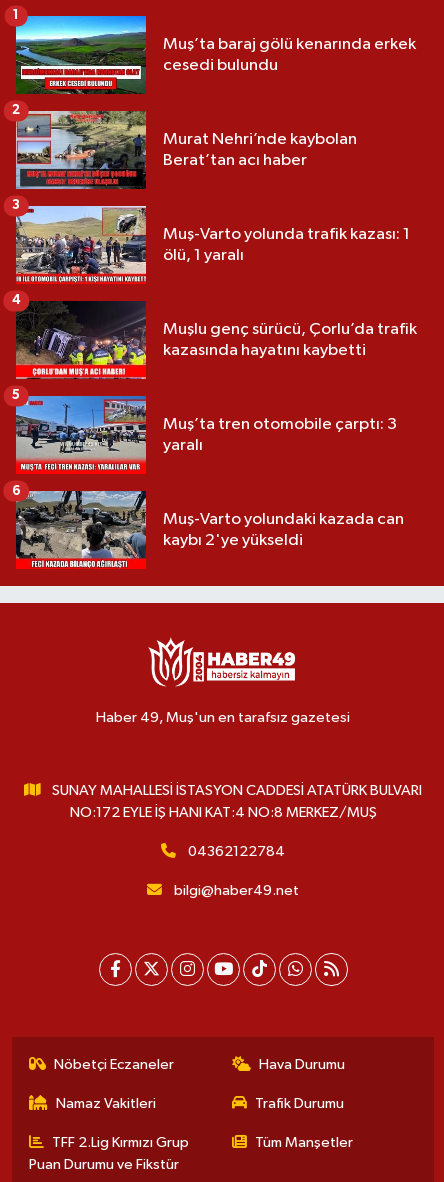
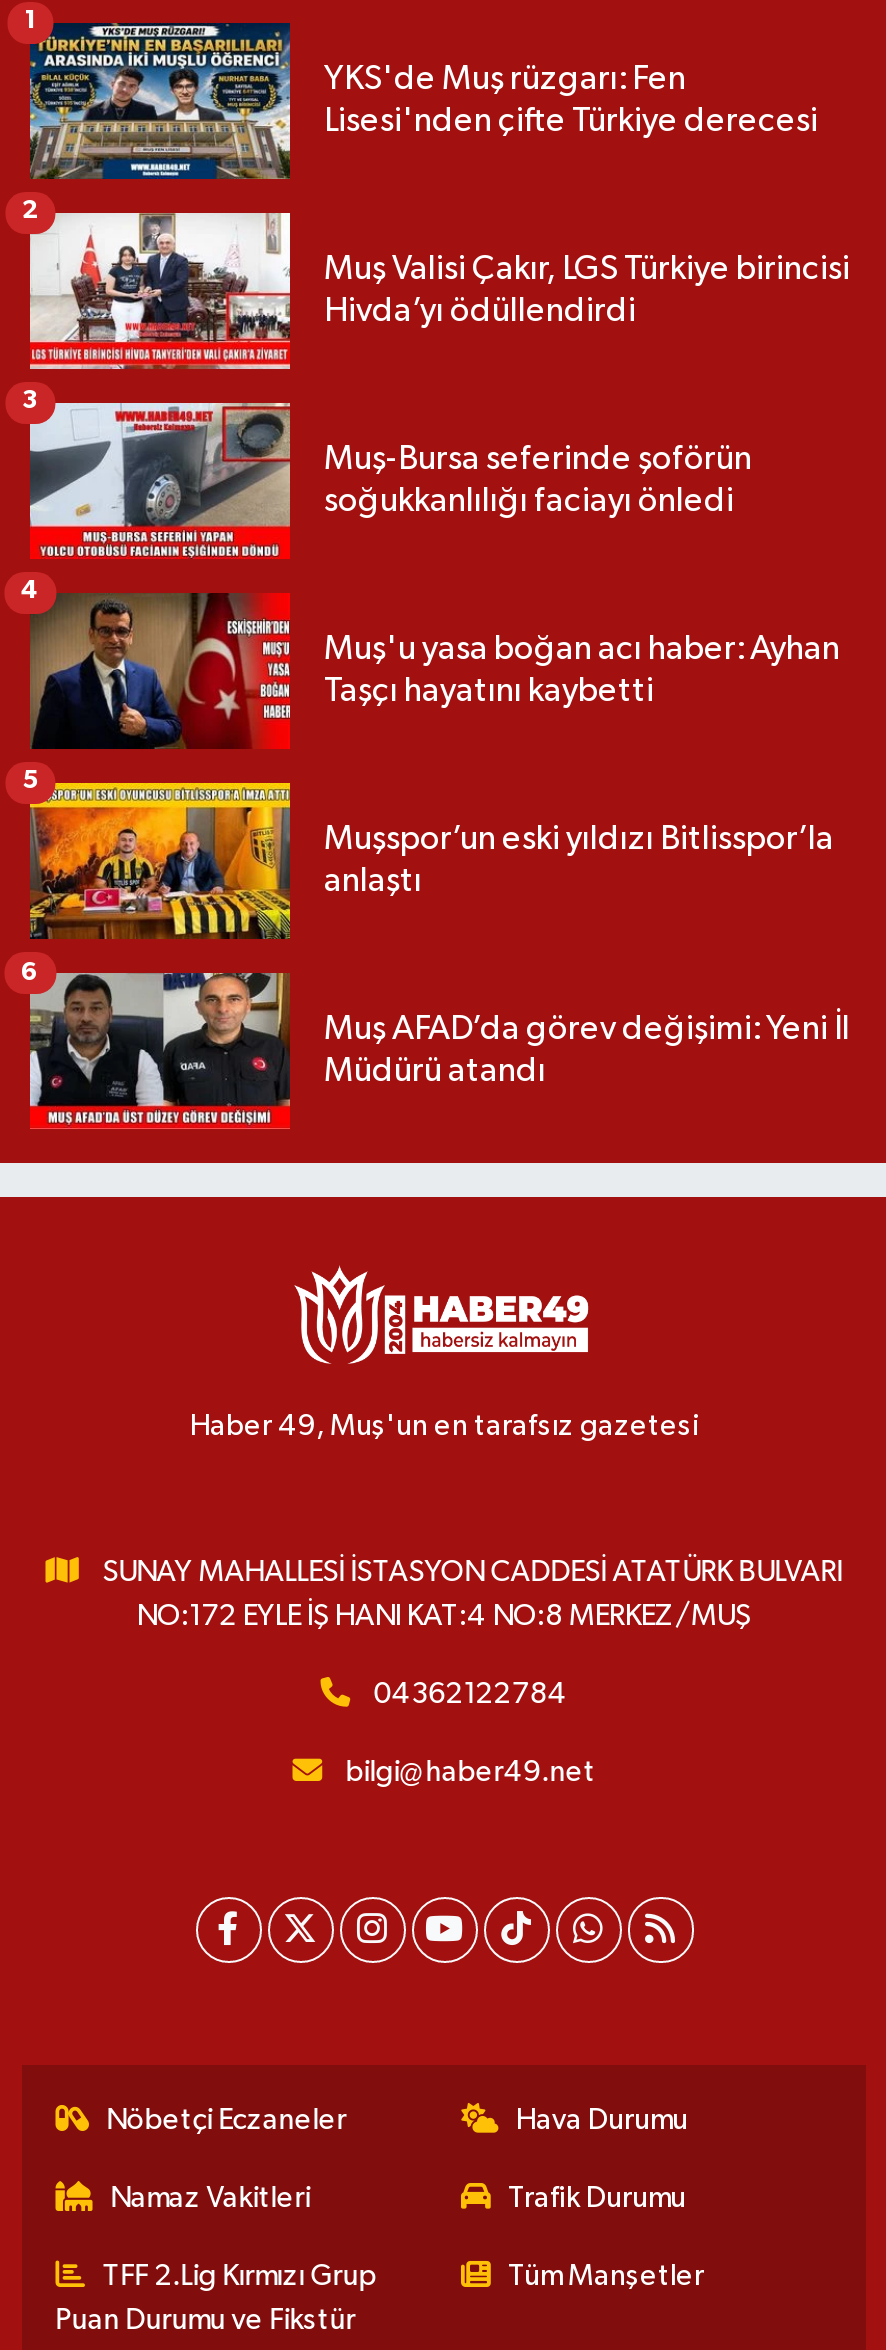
- [image]
- Muş’ta baraj gölü kenarında erkek
- cesedi bulundu
+ [image]
+ YKS'de Muş rüzgarı: Fen
+ Lisesi'nden çifte Türkiye derecesi

- [image]
- Murat Nehri’nde kaybolan
- Berat’tan acı haber
+ [image]
+ Muş Valisi Çakır, LGS Türkiye birincisi
+ Hivda’yı ödüllendirdi

- [image]
- Muş-Varto yolunda trafik kazası: 1
- ölü, 1 yaralı
+ [image]
+ Muş-Bursa seferinde şoförün
+ soğukkanlılığı faciayı önledi

- [image]
- Muşlu genç sürücü, Çorlu’da trafik
- kazasında hayatını kaybetti
+ [image]
+ Muş'u yasa boğan acı haber: Ayhan
+ Taşçı hayatını kaybetti

- [image]
- Muş’ta tren otomobile çarptı: 3
- yaralı
+ [image]
+ Muşspor’un eski yıldızı Bitlisspor’la
+ anlaştı

- [image]
- Muş-Varto yolundaki kazada can
- kaybı 2'ye yükseldi
+ [image]
+ Muş AFAD’da görev değişimi: Yeni İl
+ Müdürü atandı
